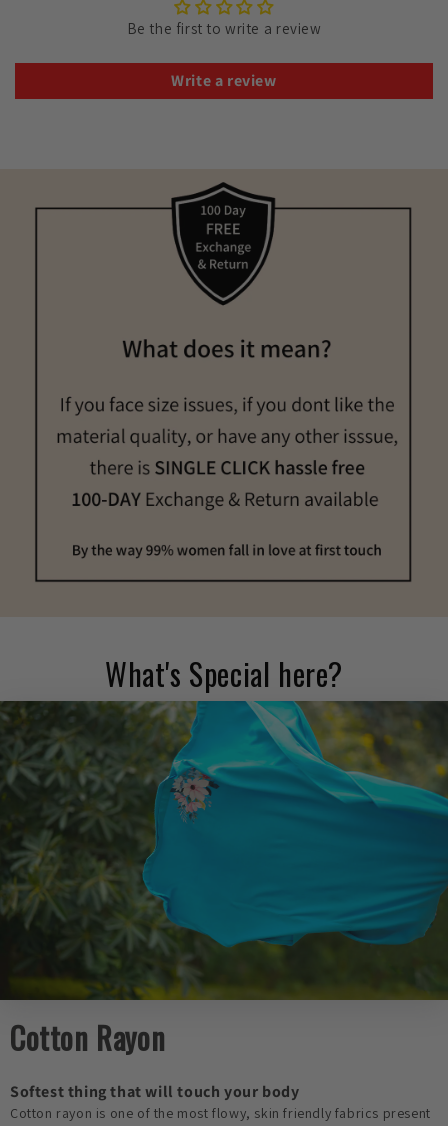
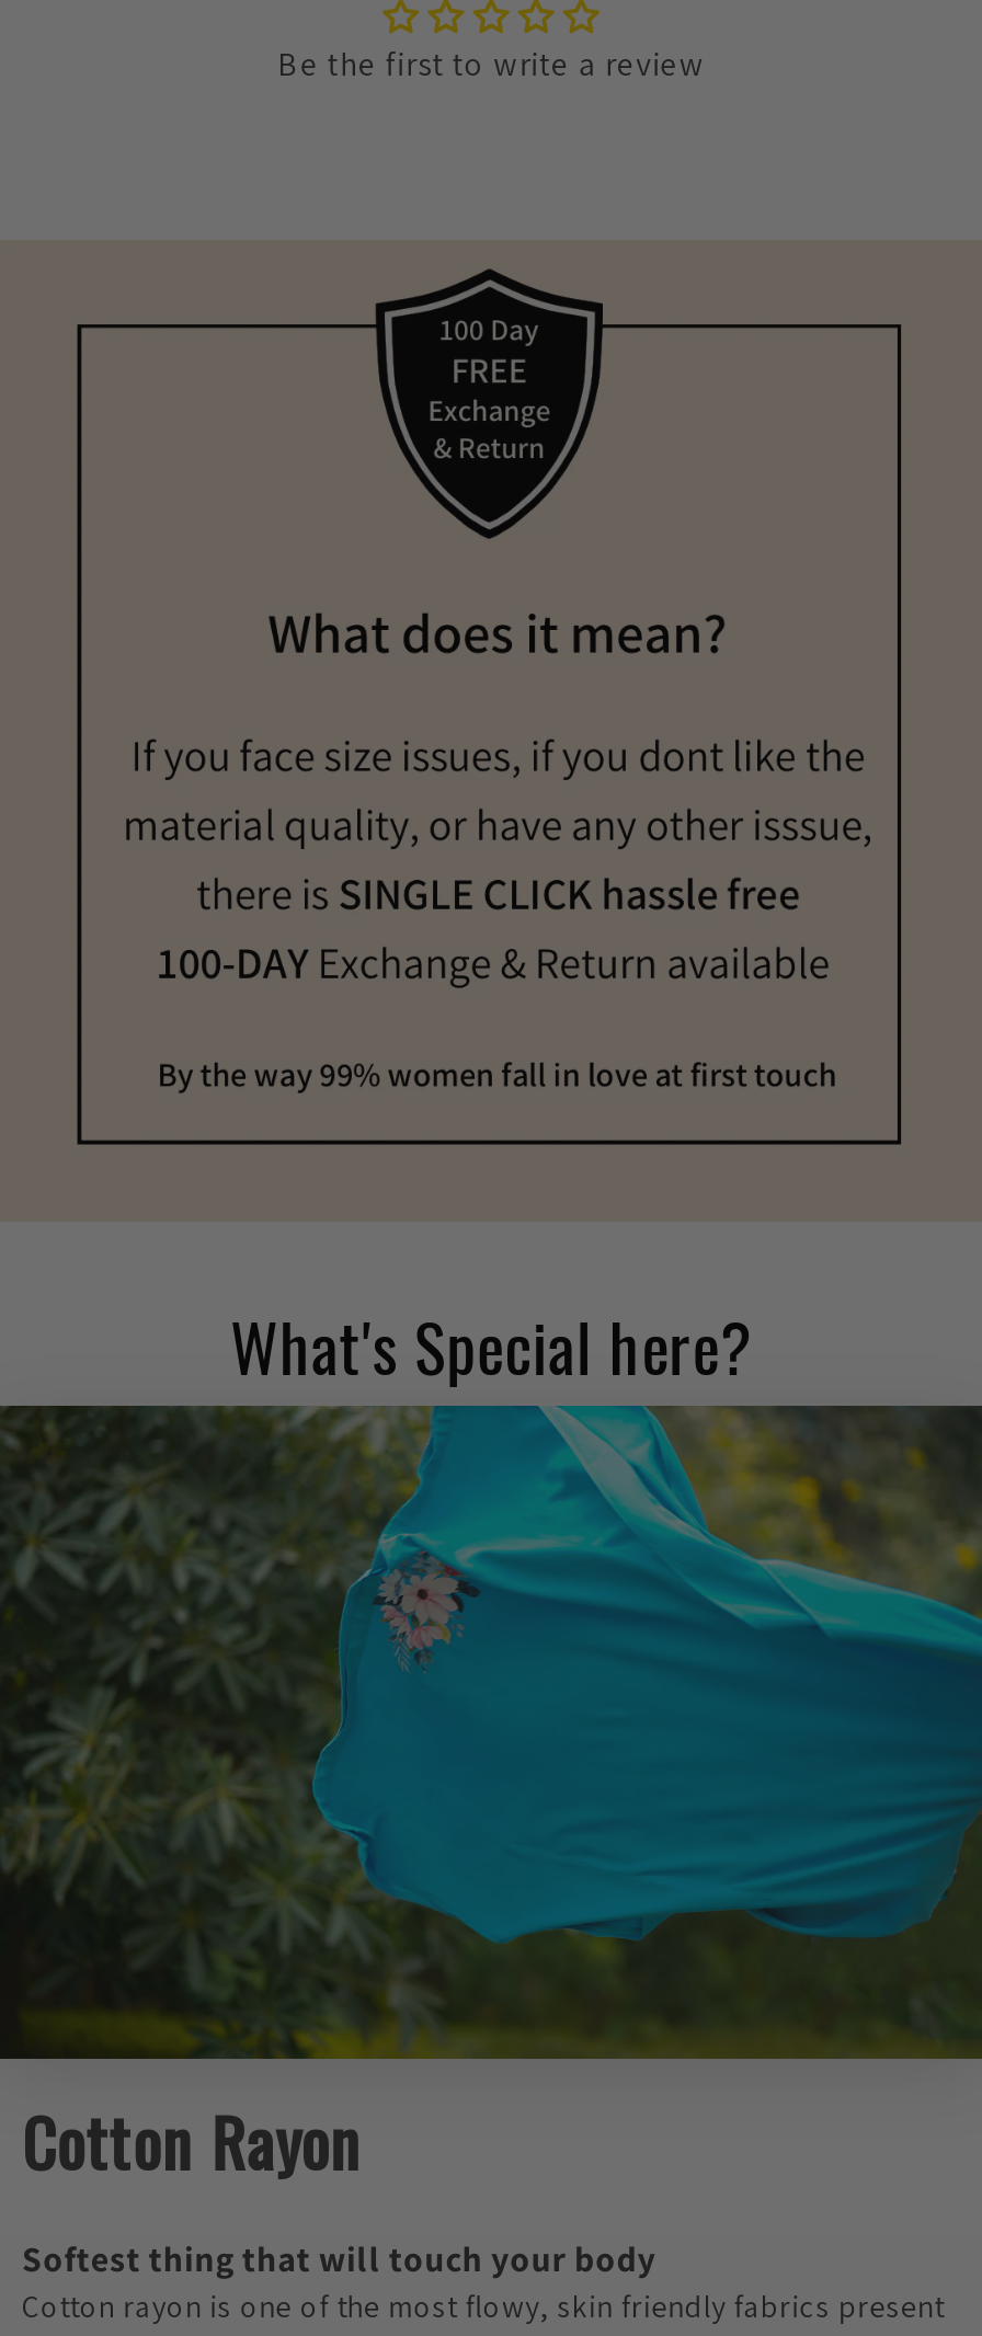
- Write a review
